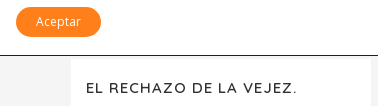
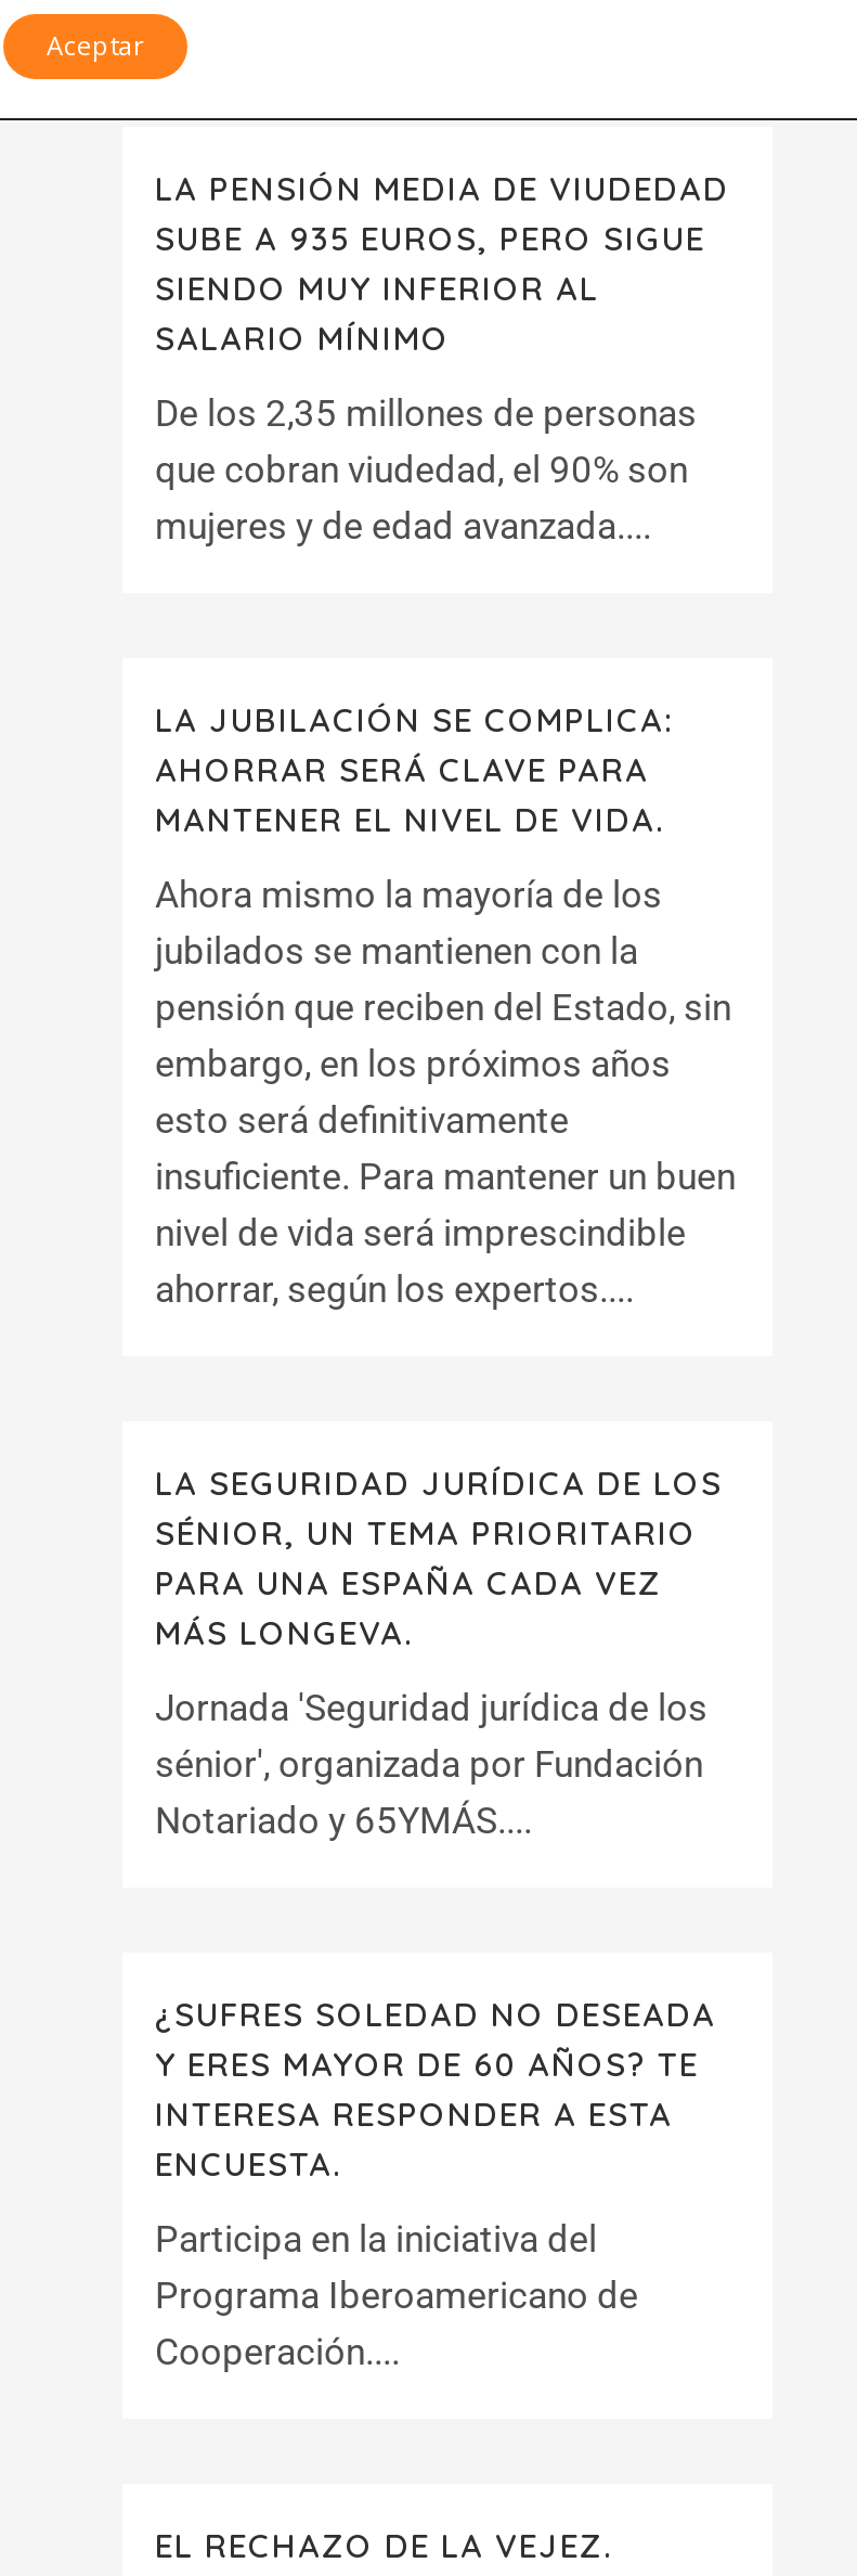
+ LA PENSIÓN MEDIA DE VIUDEDAD
+ SUBE A 935 EUROS, PERO SIGUE
+ SIENDO MUY INFERIOR AL
+ SALARIO MÍNIMO
+ De los 2,35 millones de personas
+ que cobran viudedad, el 90% son
+ mujeres y de edad avanzada....

+ LA JUBILACIÓN SE COMPLICA:
+ AHORRAR SERÁ CLAVE PARA
+ MANTENER EL NIVEL DE VIDA.
+ Ahora mismo la mayoría de los
+ jubilados se mantienen con la
+ pensión que reciben del Estado, sin
+ embargo, en los próximos años
+ esto será definitivamente
+ insuficiente. Para mantener un buen
+ nivel de vida será imprescindible
+ ahorrar, según los expertos....

+ LA SEGURIDAD JURÍDICA DE LOS
+ SÉNIOR, UN TEMA PRIORITARIO
+ PARA UNA ESPAÑA CADA VEZ
+ MÁS LONGEVA.
+ Jornada 'Seguridad jurídica de los
+ sénior', organizada por Fundación
+ Notariado y 65YMÁS....

+ ¿SUFRES SOLEDAD NO DESEADA
+ Y ERES MAYOR DE 60 AÑOS? TE
+ INTERESA RESPONDER A ESTA
+ ENCUESTA.
+ Participa en la iniciativa del
+ Programa Iberoamericano de
+ Cooperación....
